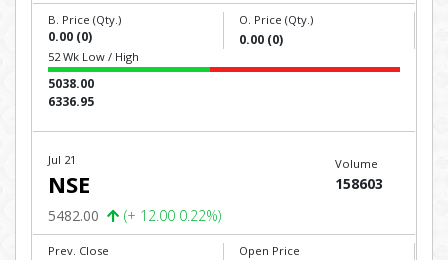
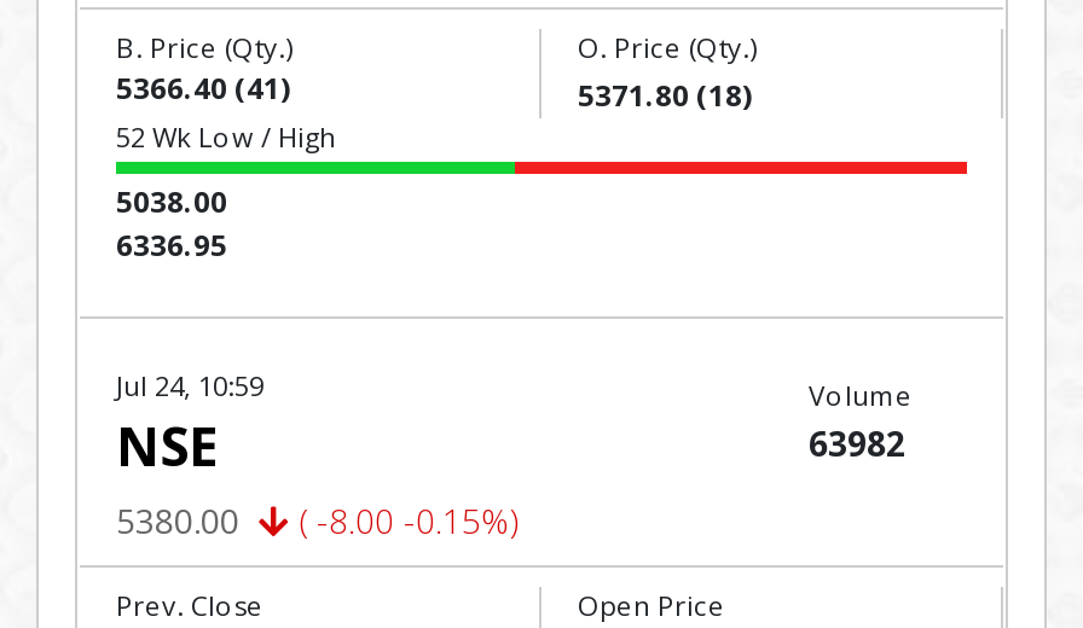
- 0.00 (0)
+ 5366.40 (41)

- 0.00 (0)
+ 5371.80 (18)

- Jul 21
+ Jul 24, 10:59

- 158603
+ 63982

- 5482.00
+ 5380.00

- (+ 12.00 0.22%)
+ ( -8.00 -0.15%)
